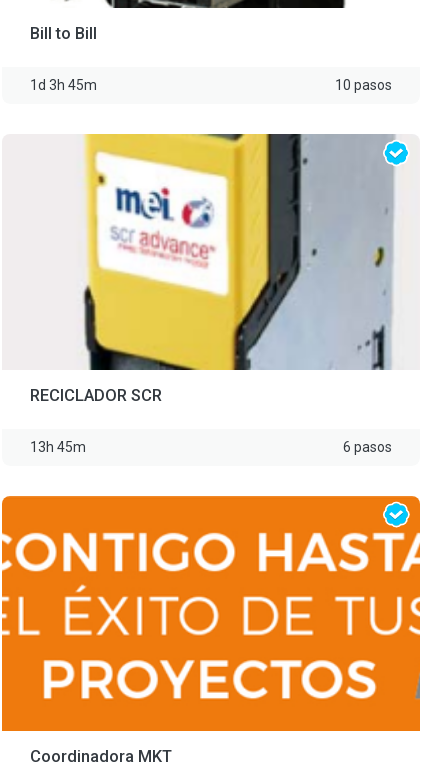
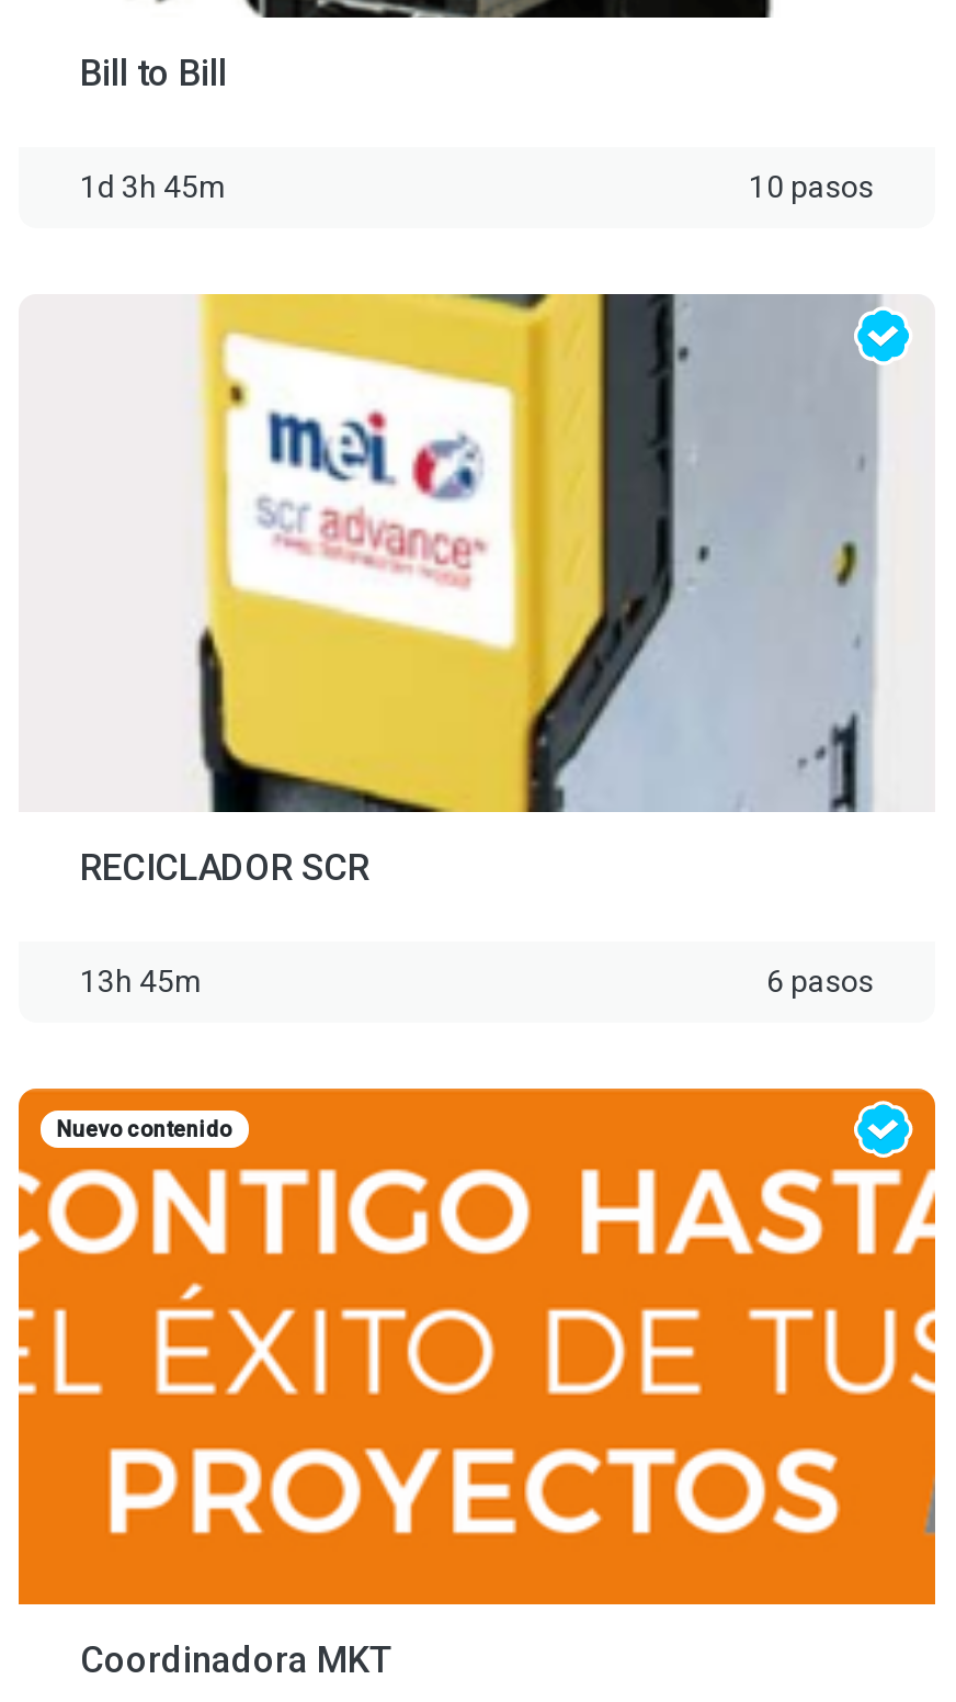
+ Nuevo contenido
